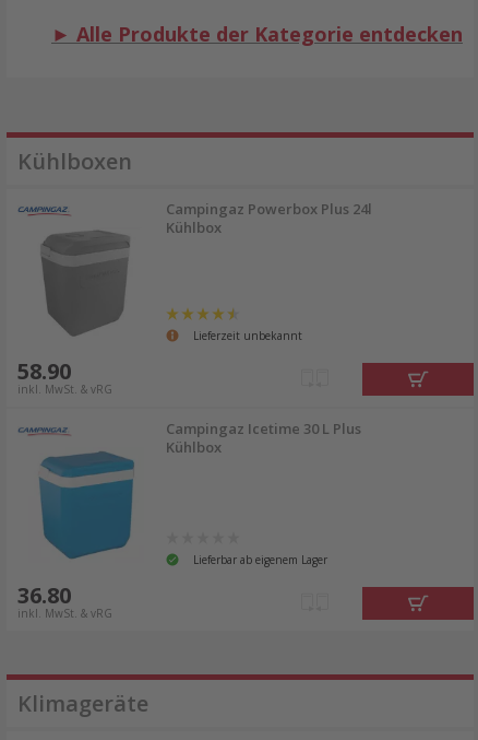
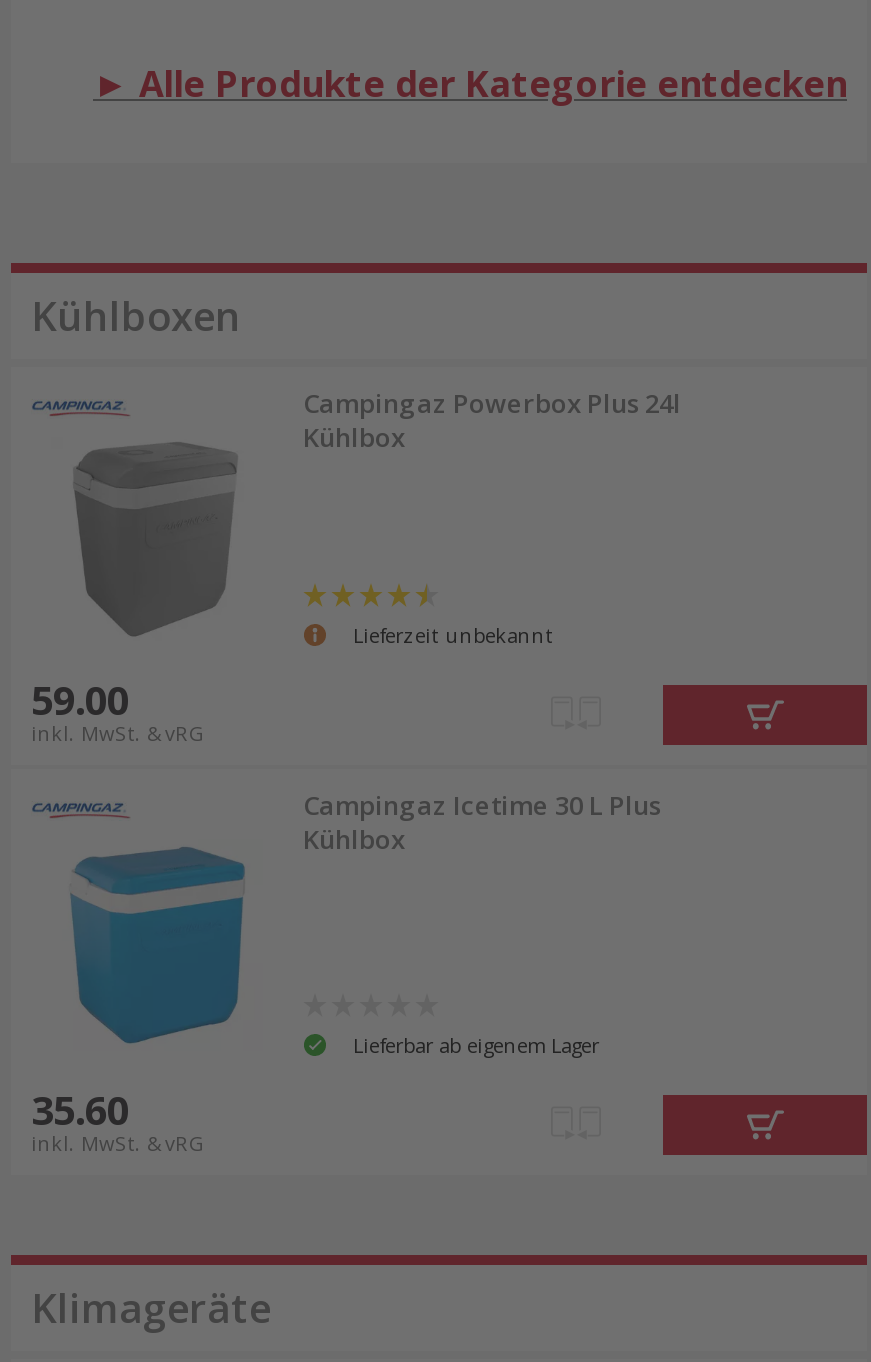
- 58.90
+ 59.00

- 36.80
+ 35.60
